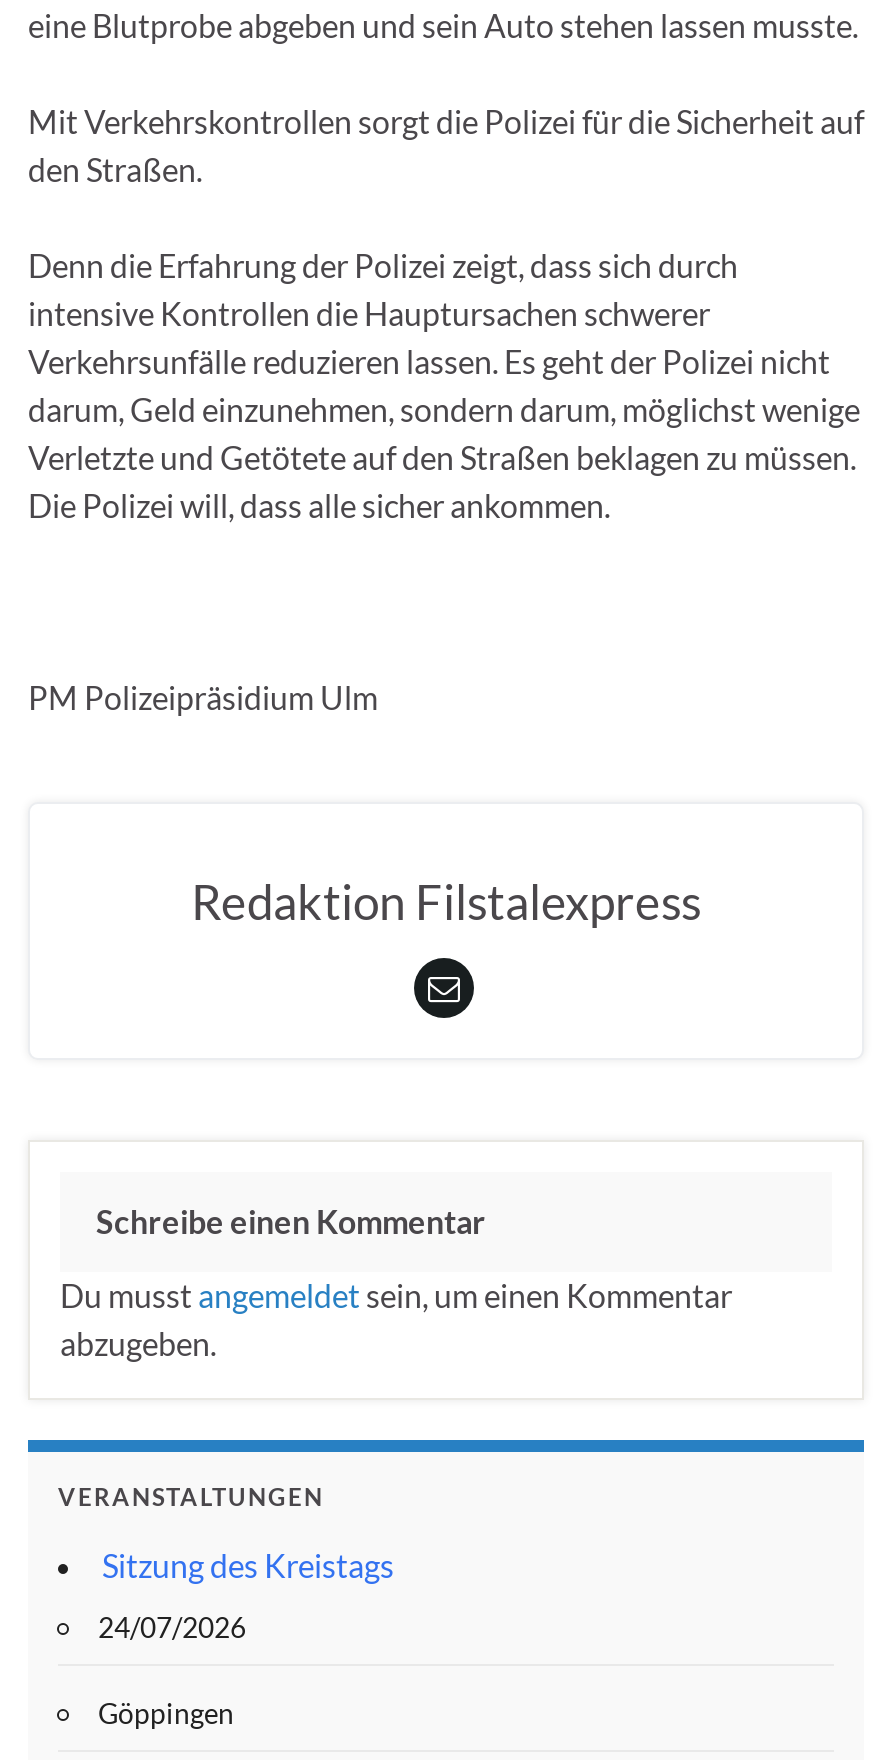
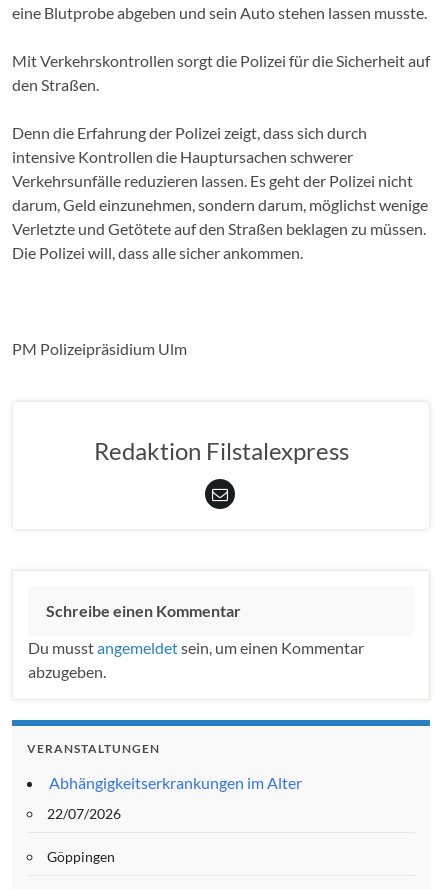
- Sitzung des Kreistags
+ Abhängigkeitserkrankungen im Alter

- 24/07/2026
+ 22/07/2026
